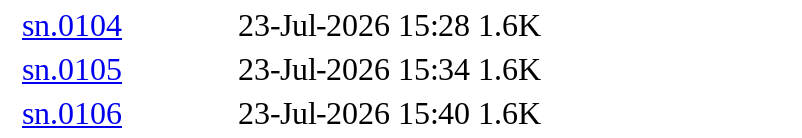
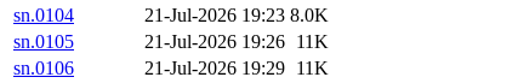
- 23-Jul-2026 15:28 1.6K
+ 21-Jul-2026 19:23 8.0K

- 23-Jul-2026 15:34 1.6K
+ 21-Jul-2026 19:26 11K

- 23-Jul-2026 15:40 1.6K
+ 21-Jul-2026 19:29 11K
